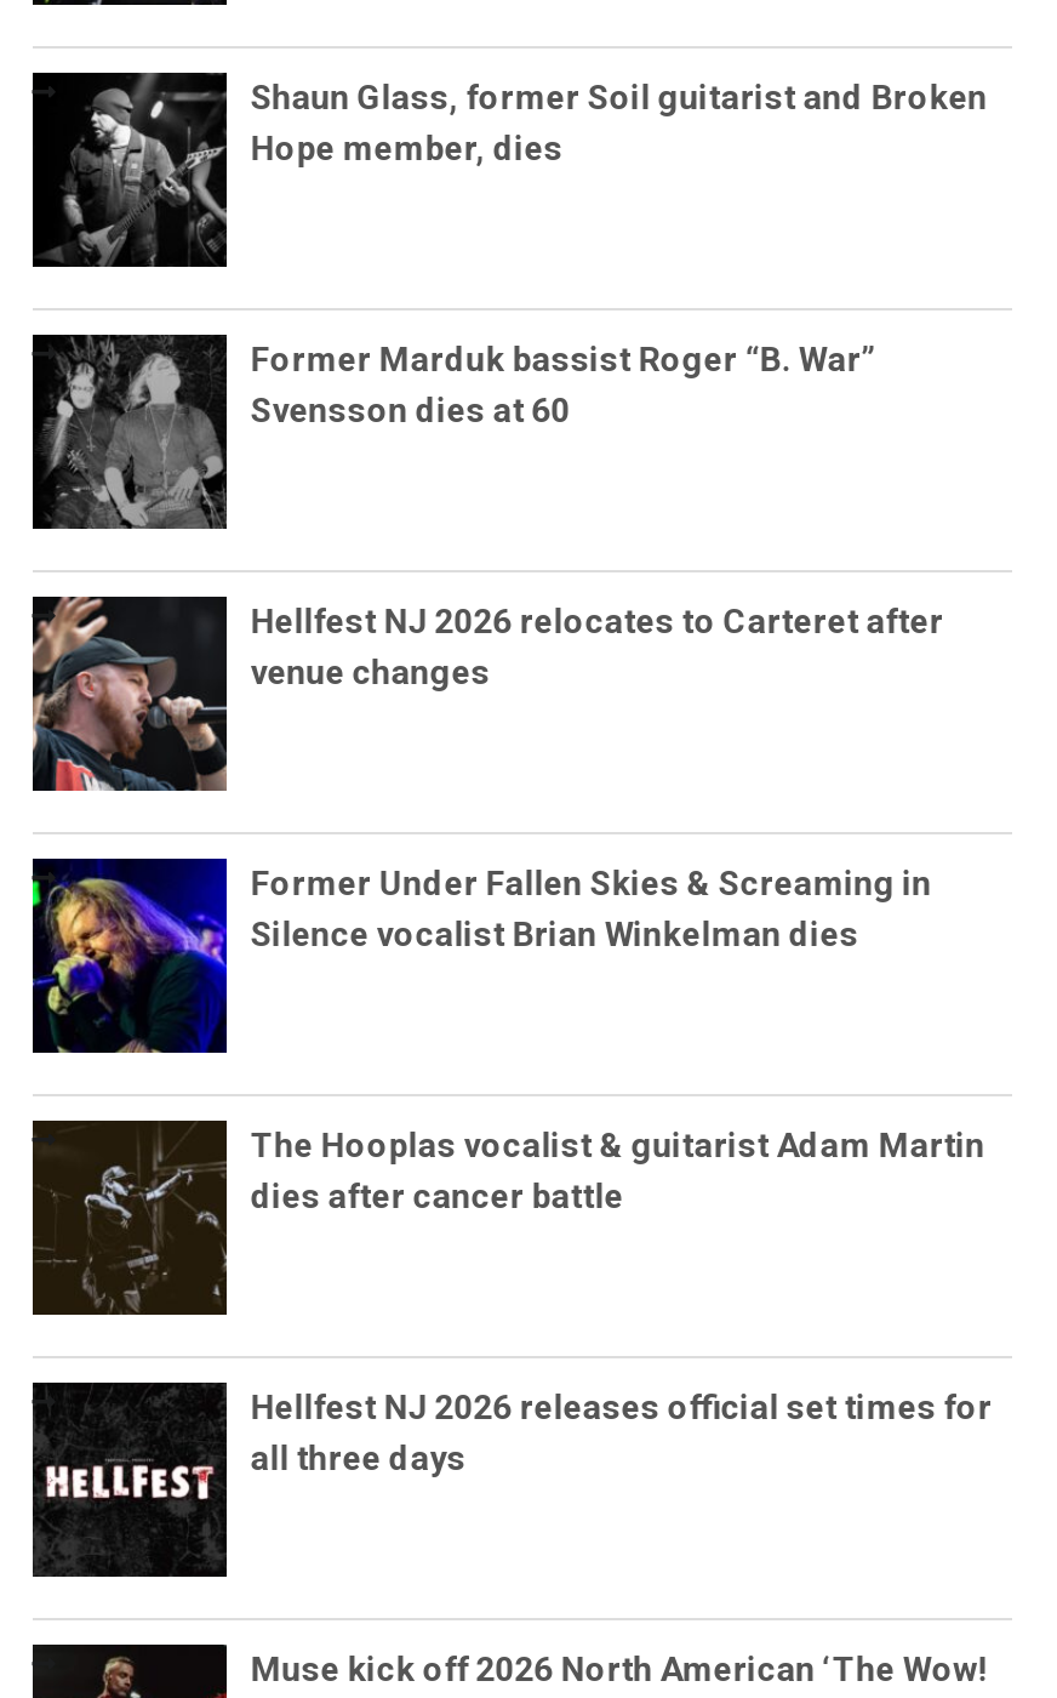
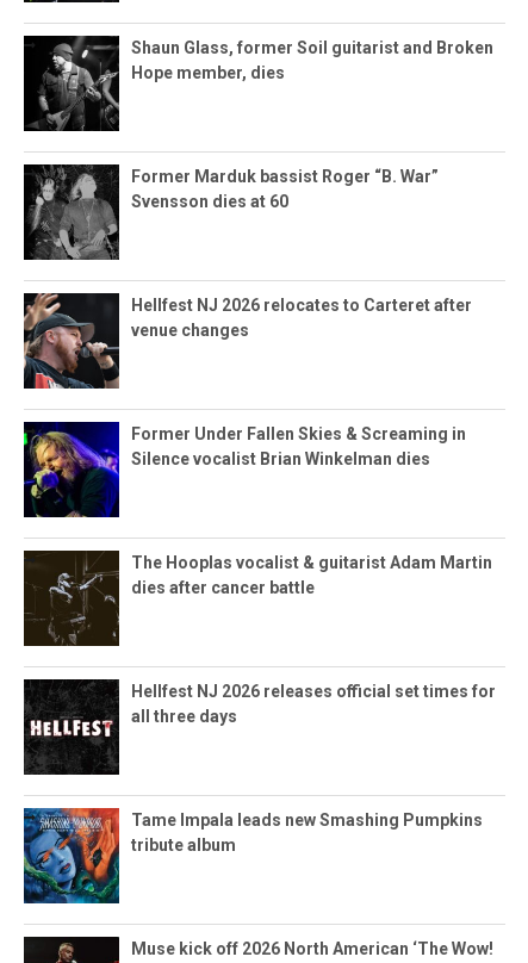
+ [image]
+ Tame Impala leads new Smashing Pumpkins
+ tribute album
